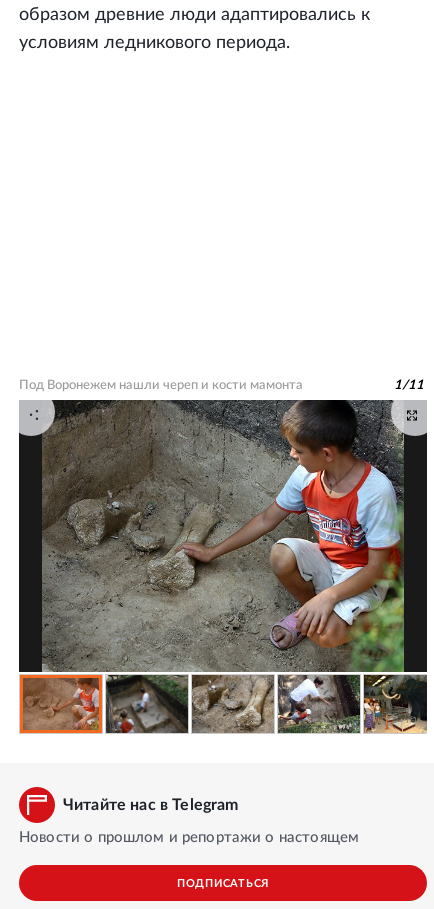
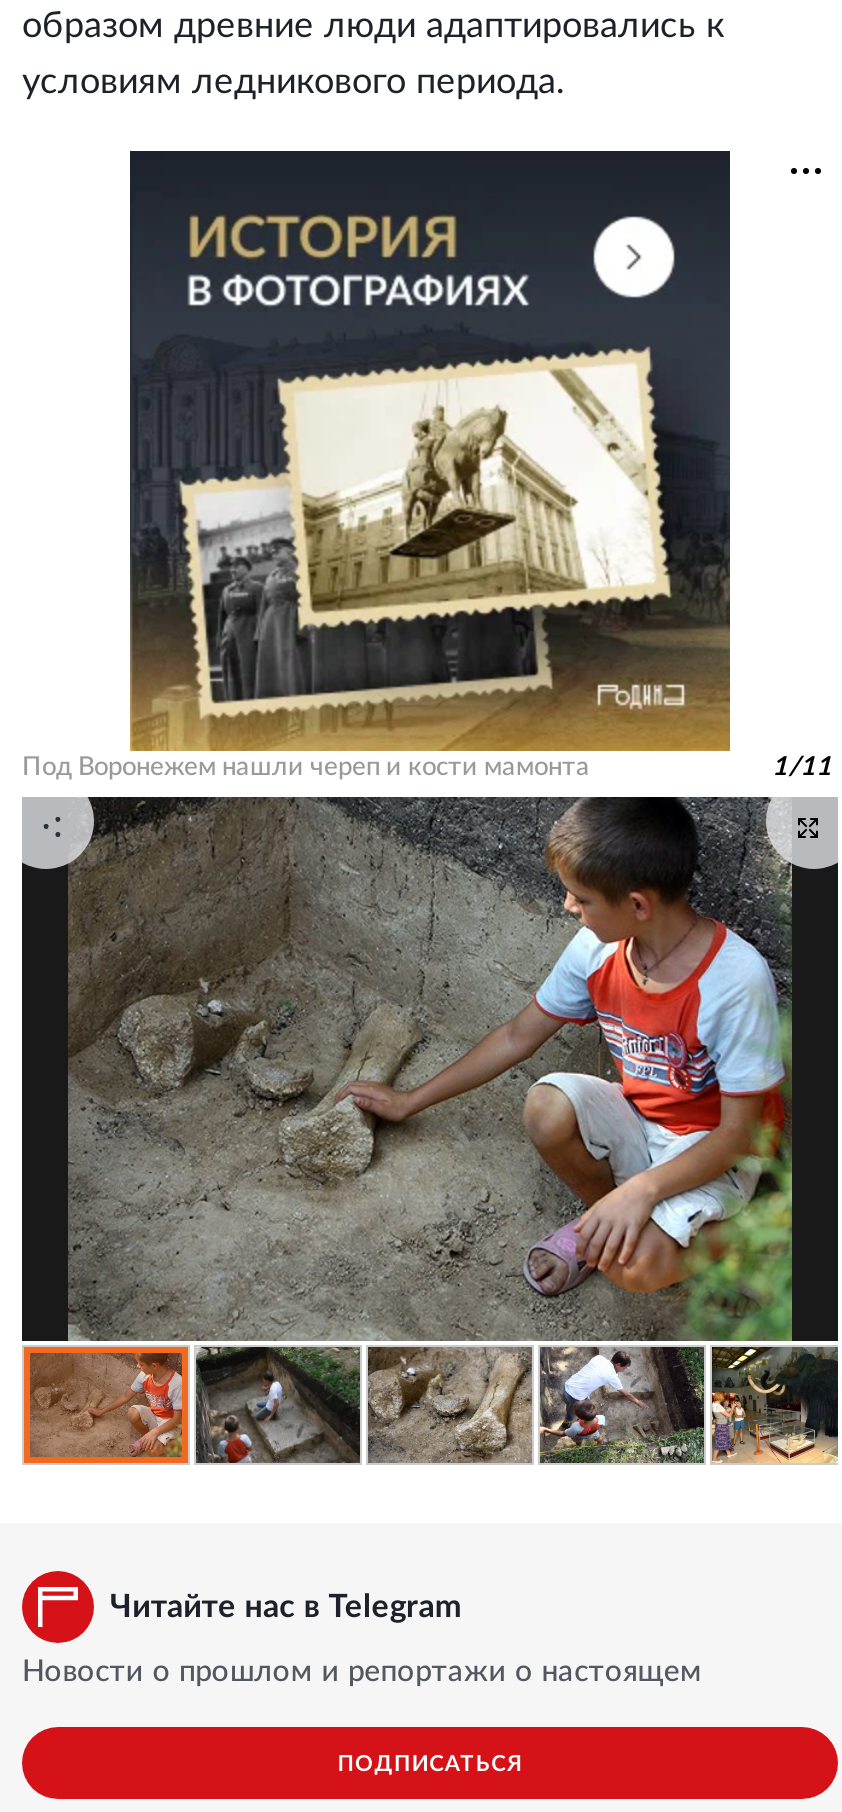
+ [image]
